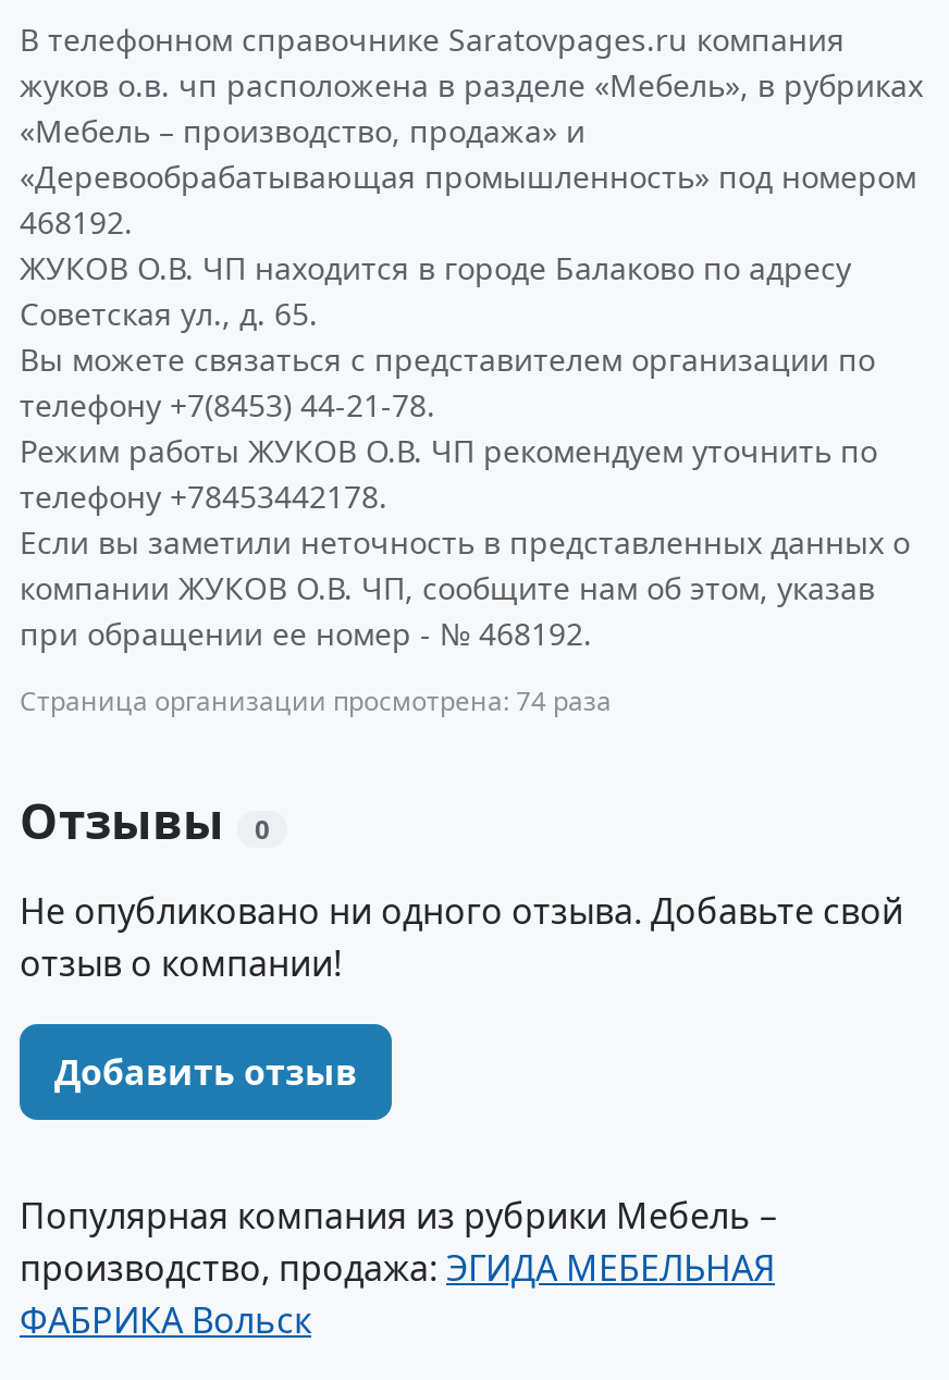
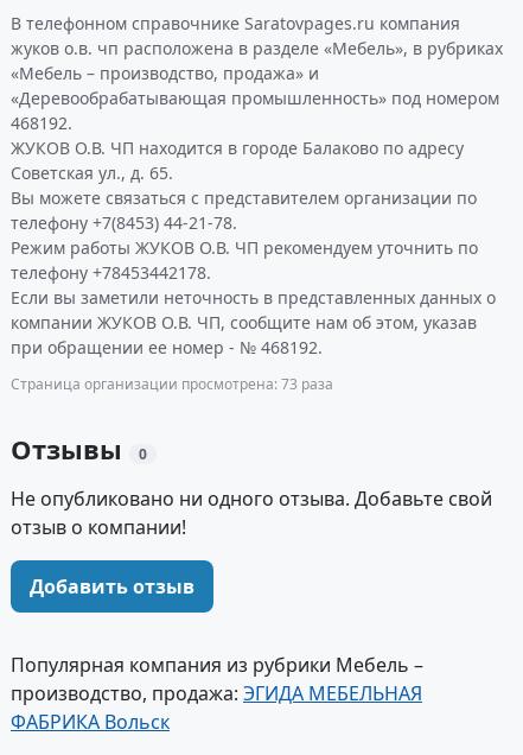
- Страница организации просмотрена: 74 раза
+ Страница организации просмотрена: 73 раза
